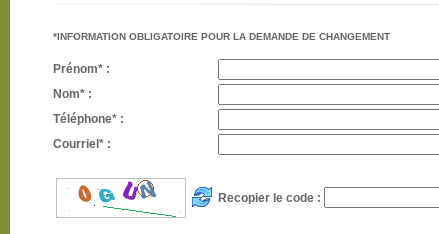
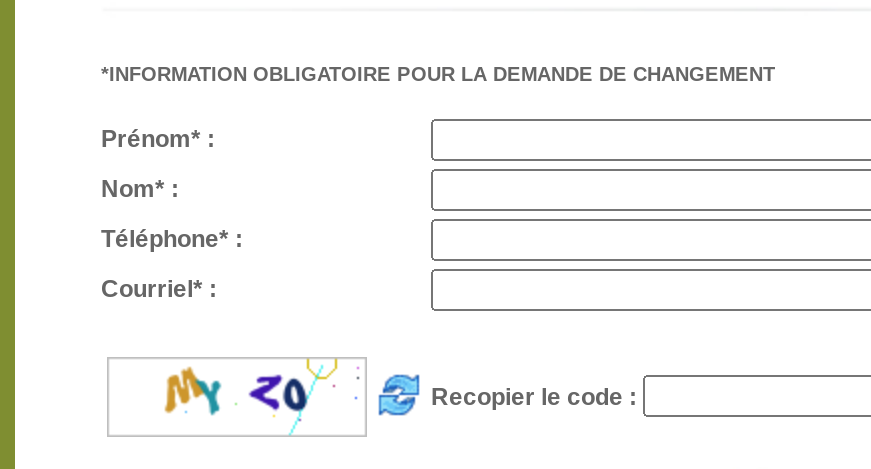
- [image]
+ [image]
